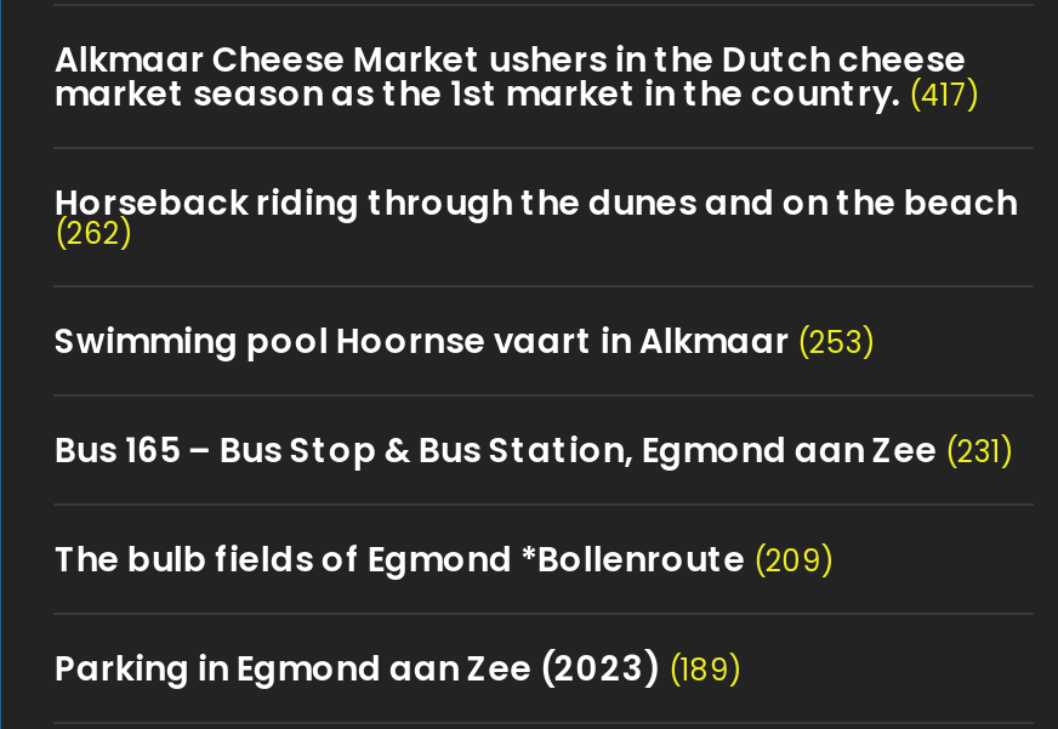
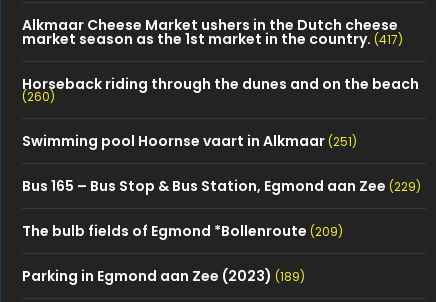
- (262)
+ (260)

- Swimming pool Hoornse vaart in Alkmaar (253)
+ Swimming pool Hoornse vaart in Alkmaar (251)

- Bus 165 – Bus Stop & Bus Station, Egmond aan Zee (231)
+ Bus 165 – Bus Stop & Bus Station, Egmond aan Zee (229)
